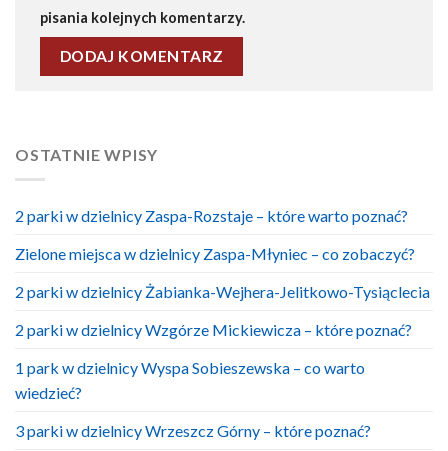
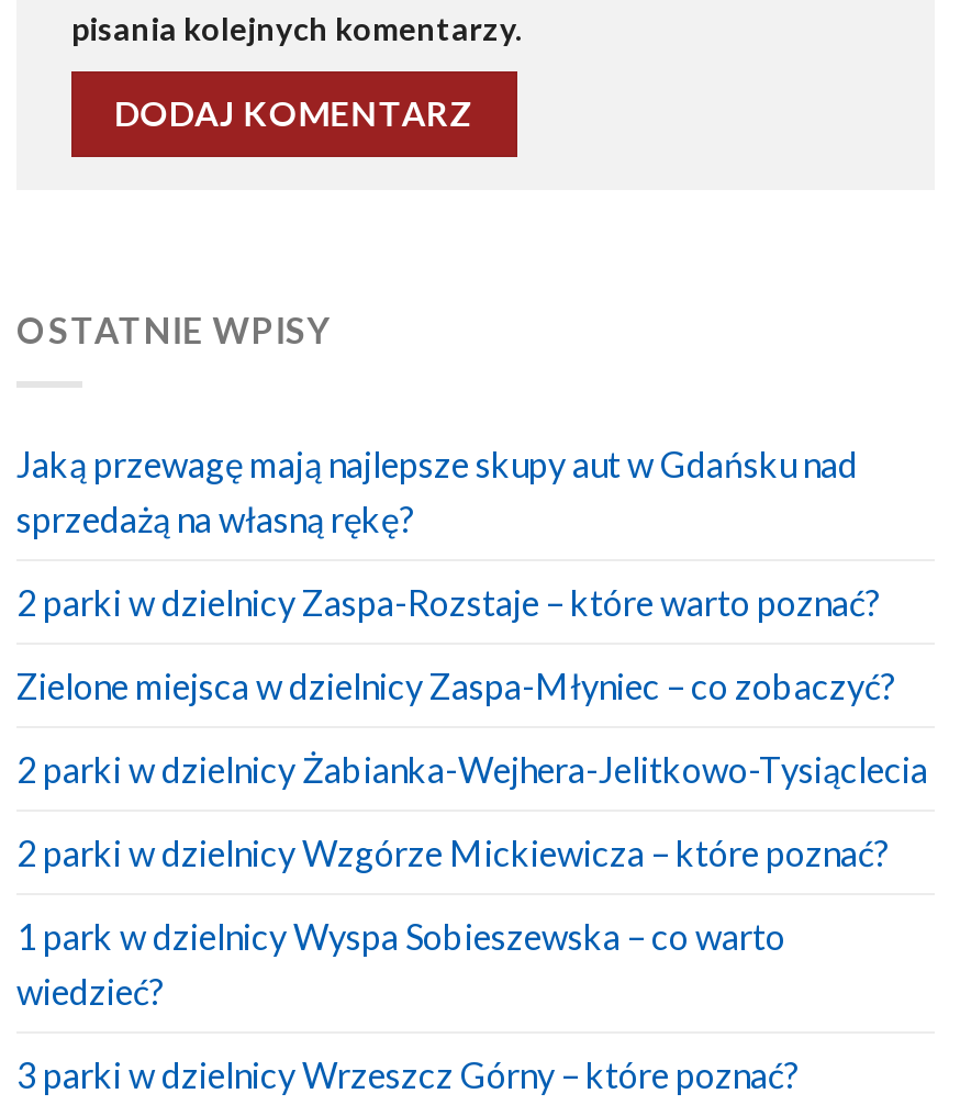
+ Jaką przewagę mają najlepsze skupy aut w Gdańsku nad
+ sprzedażą na własną rękę?
